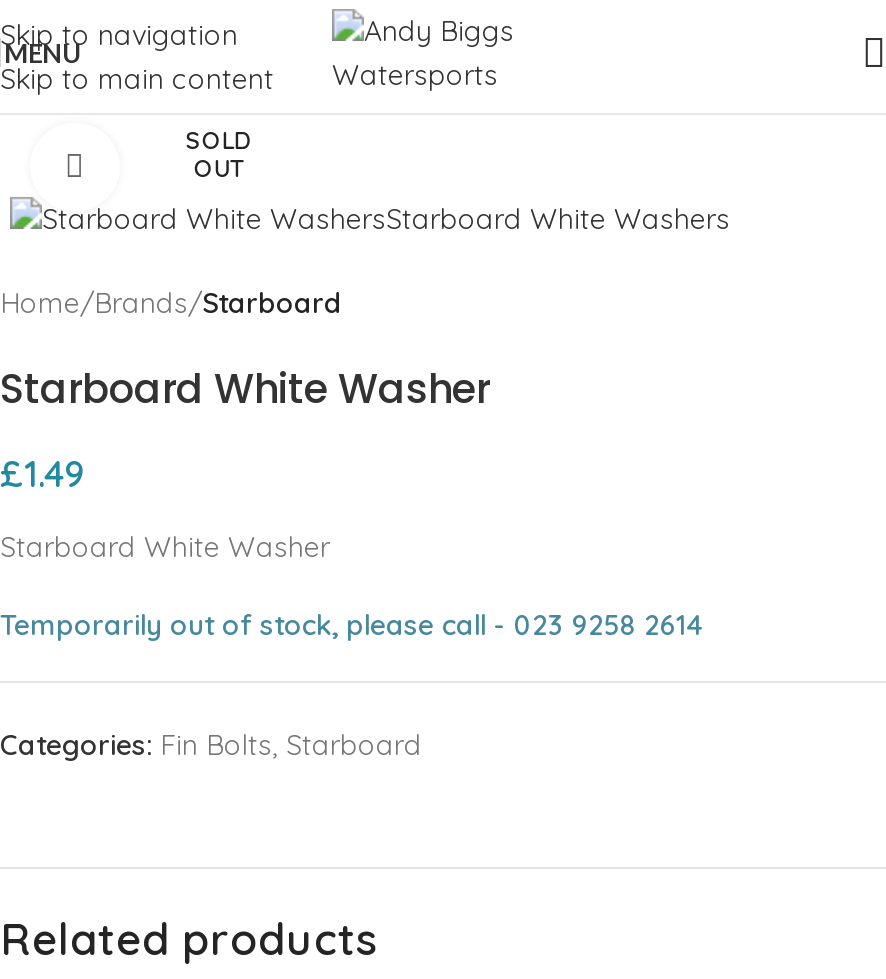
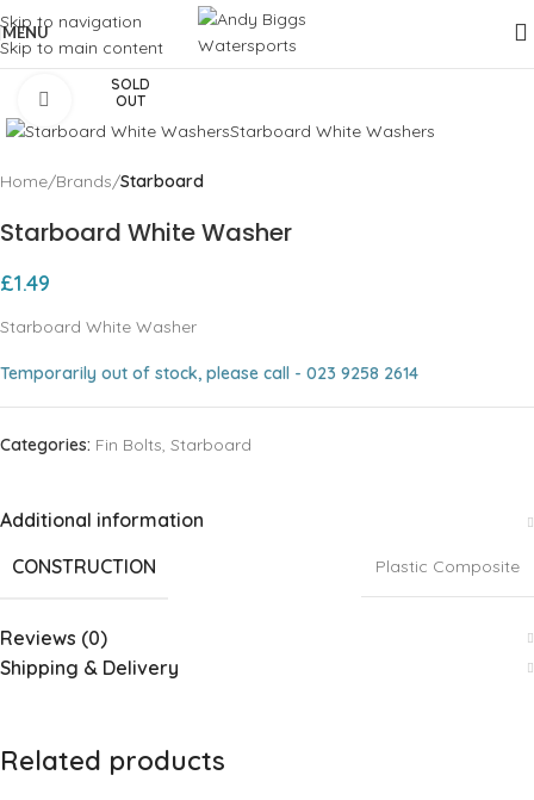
+ Additional information
+ CONSTRUCTION
+ Plastic Composite
+ Reviews (0)
+ Shipping & Delivery
